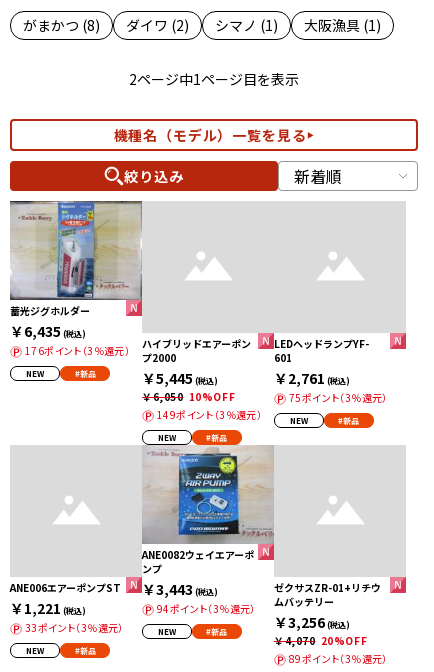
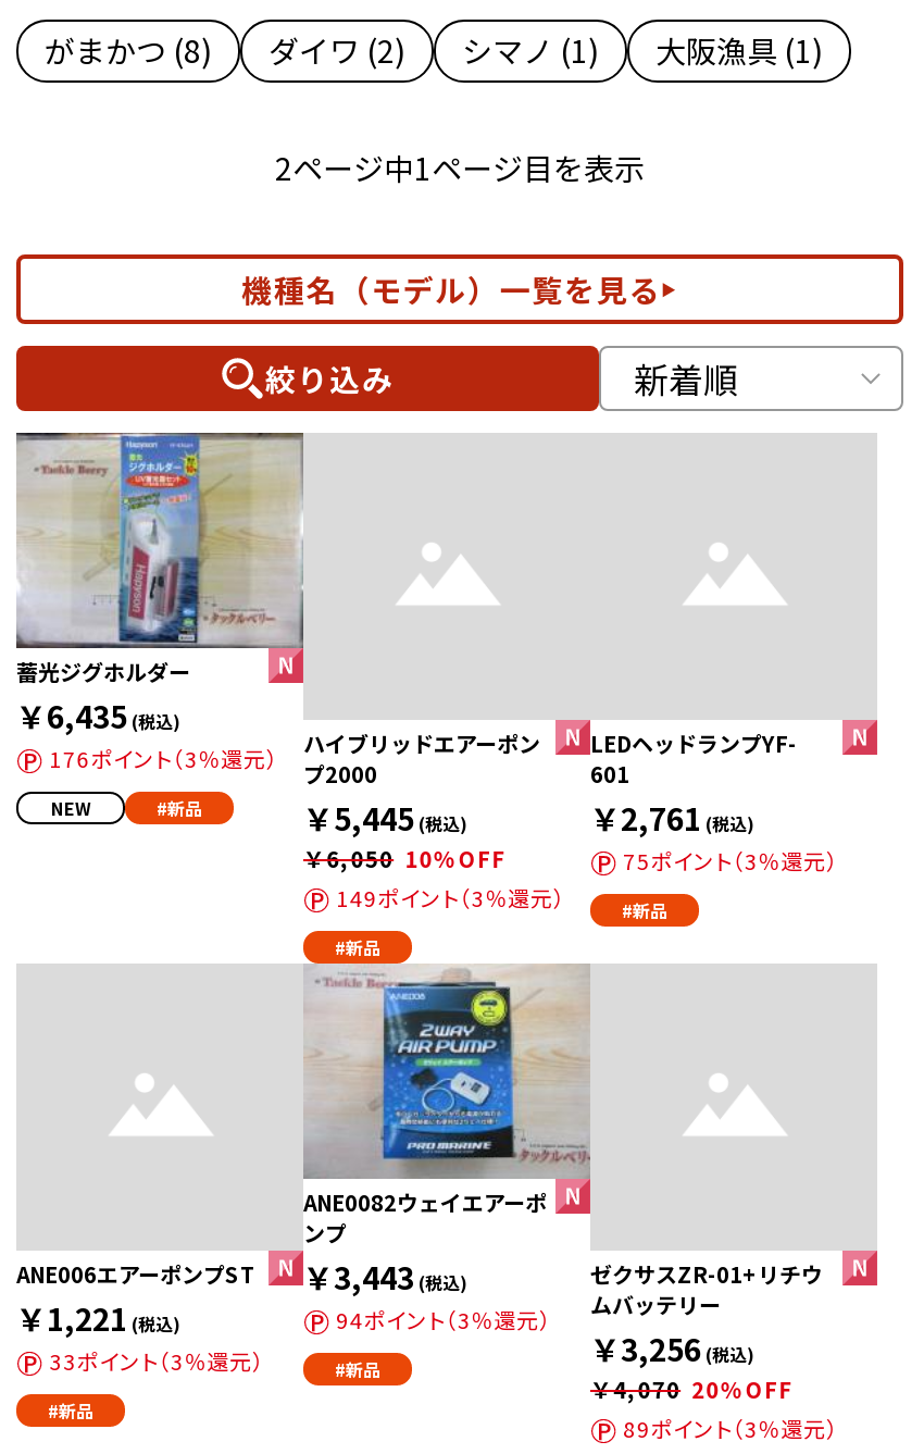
- NEW

- NEW

- NEW

- NEW
